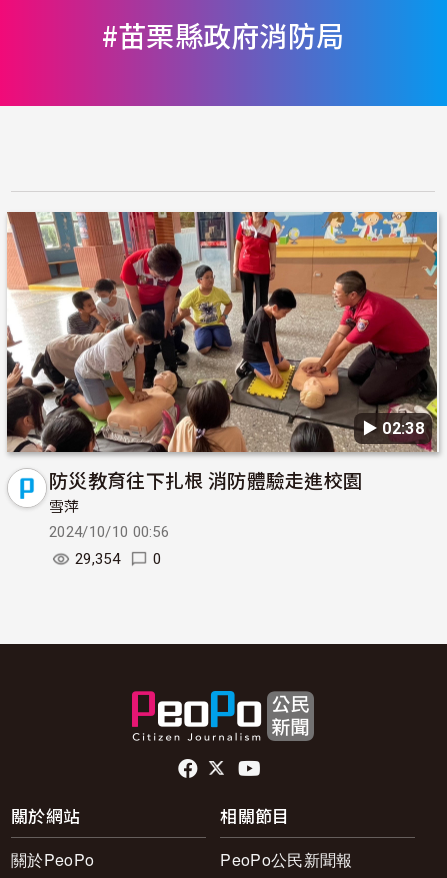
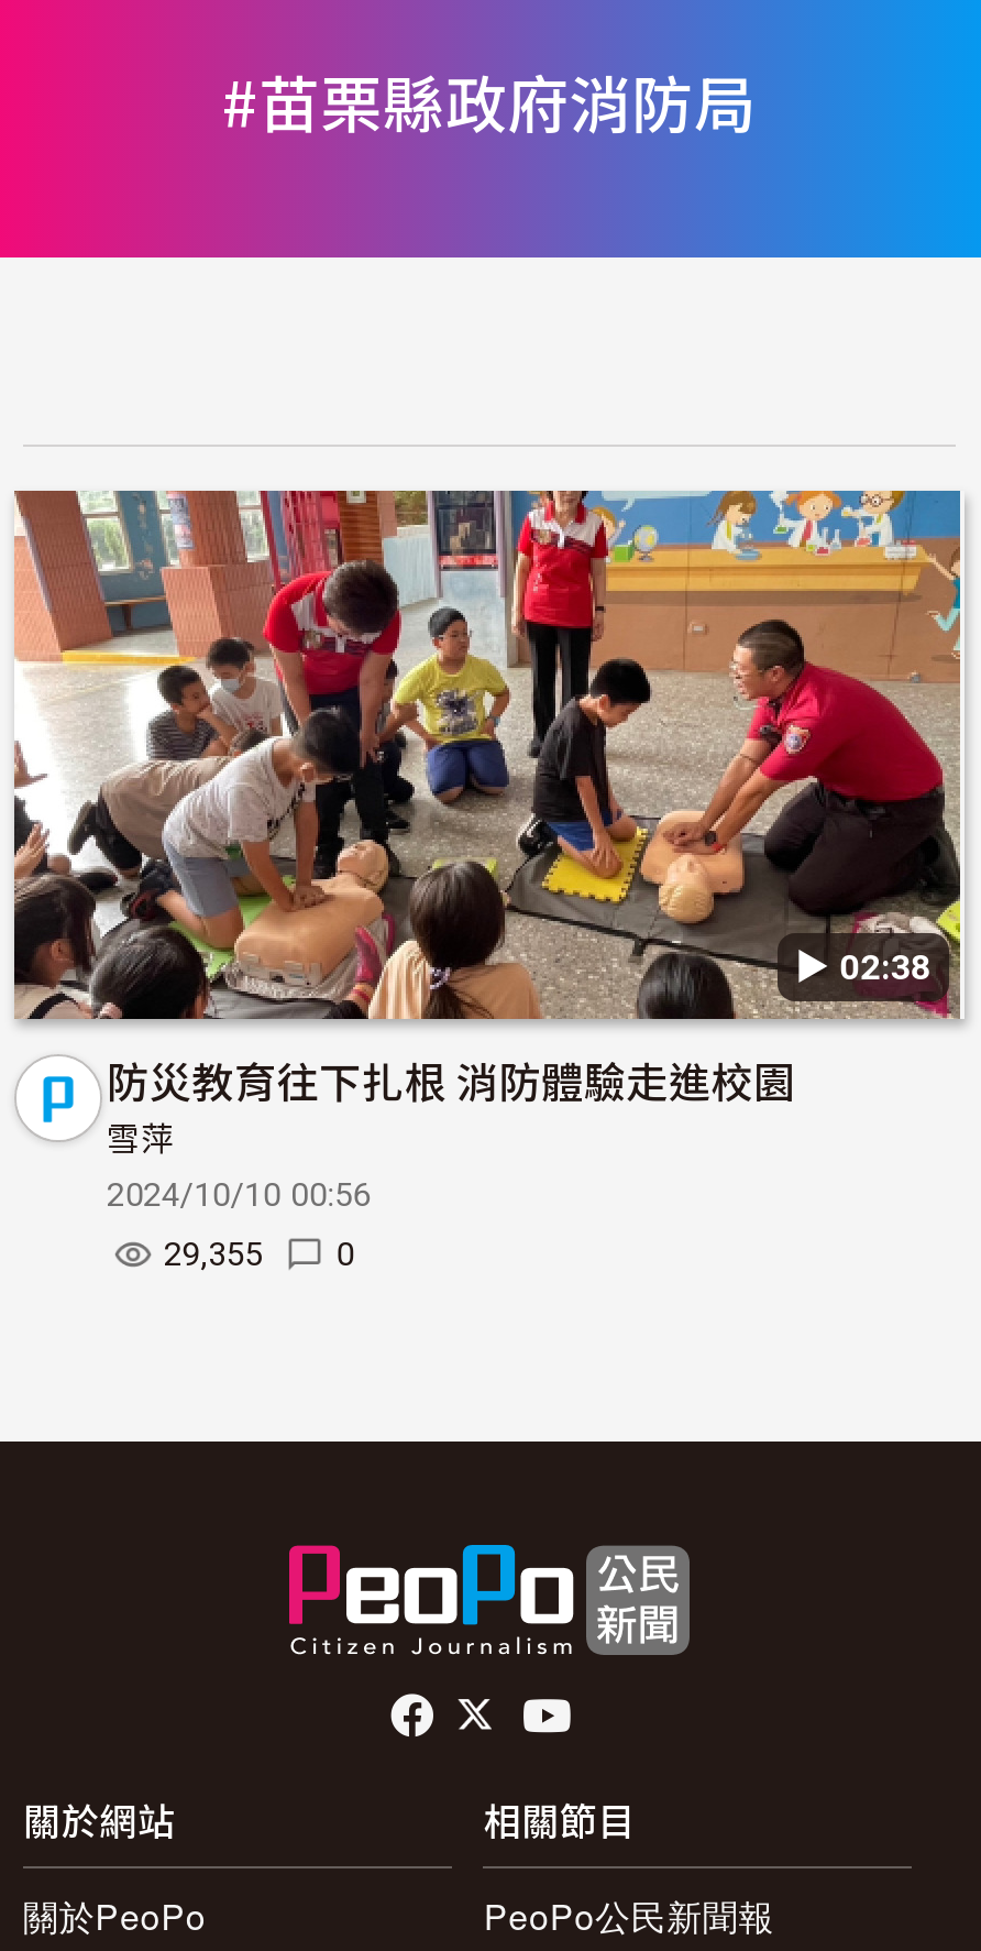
- 29,354 0
+ 29,355 0
